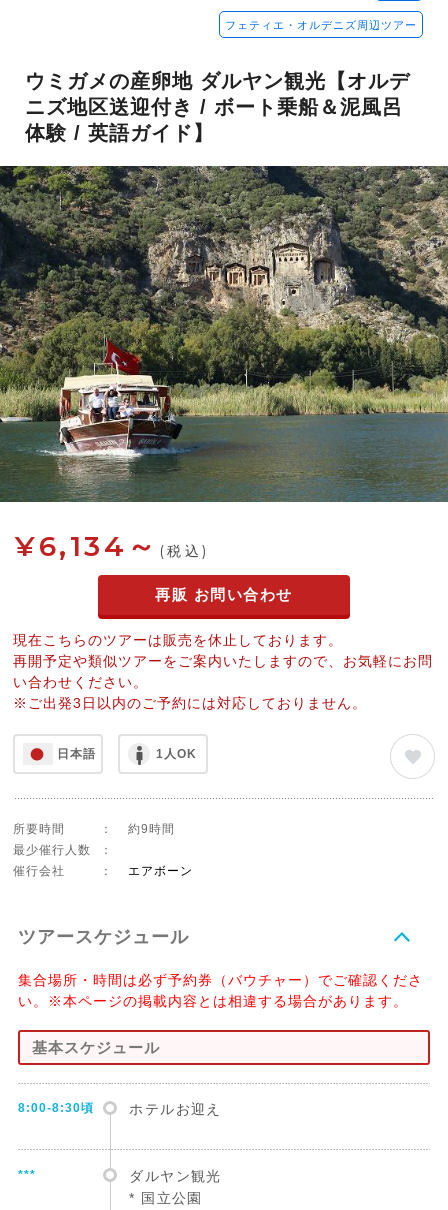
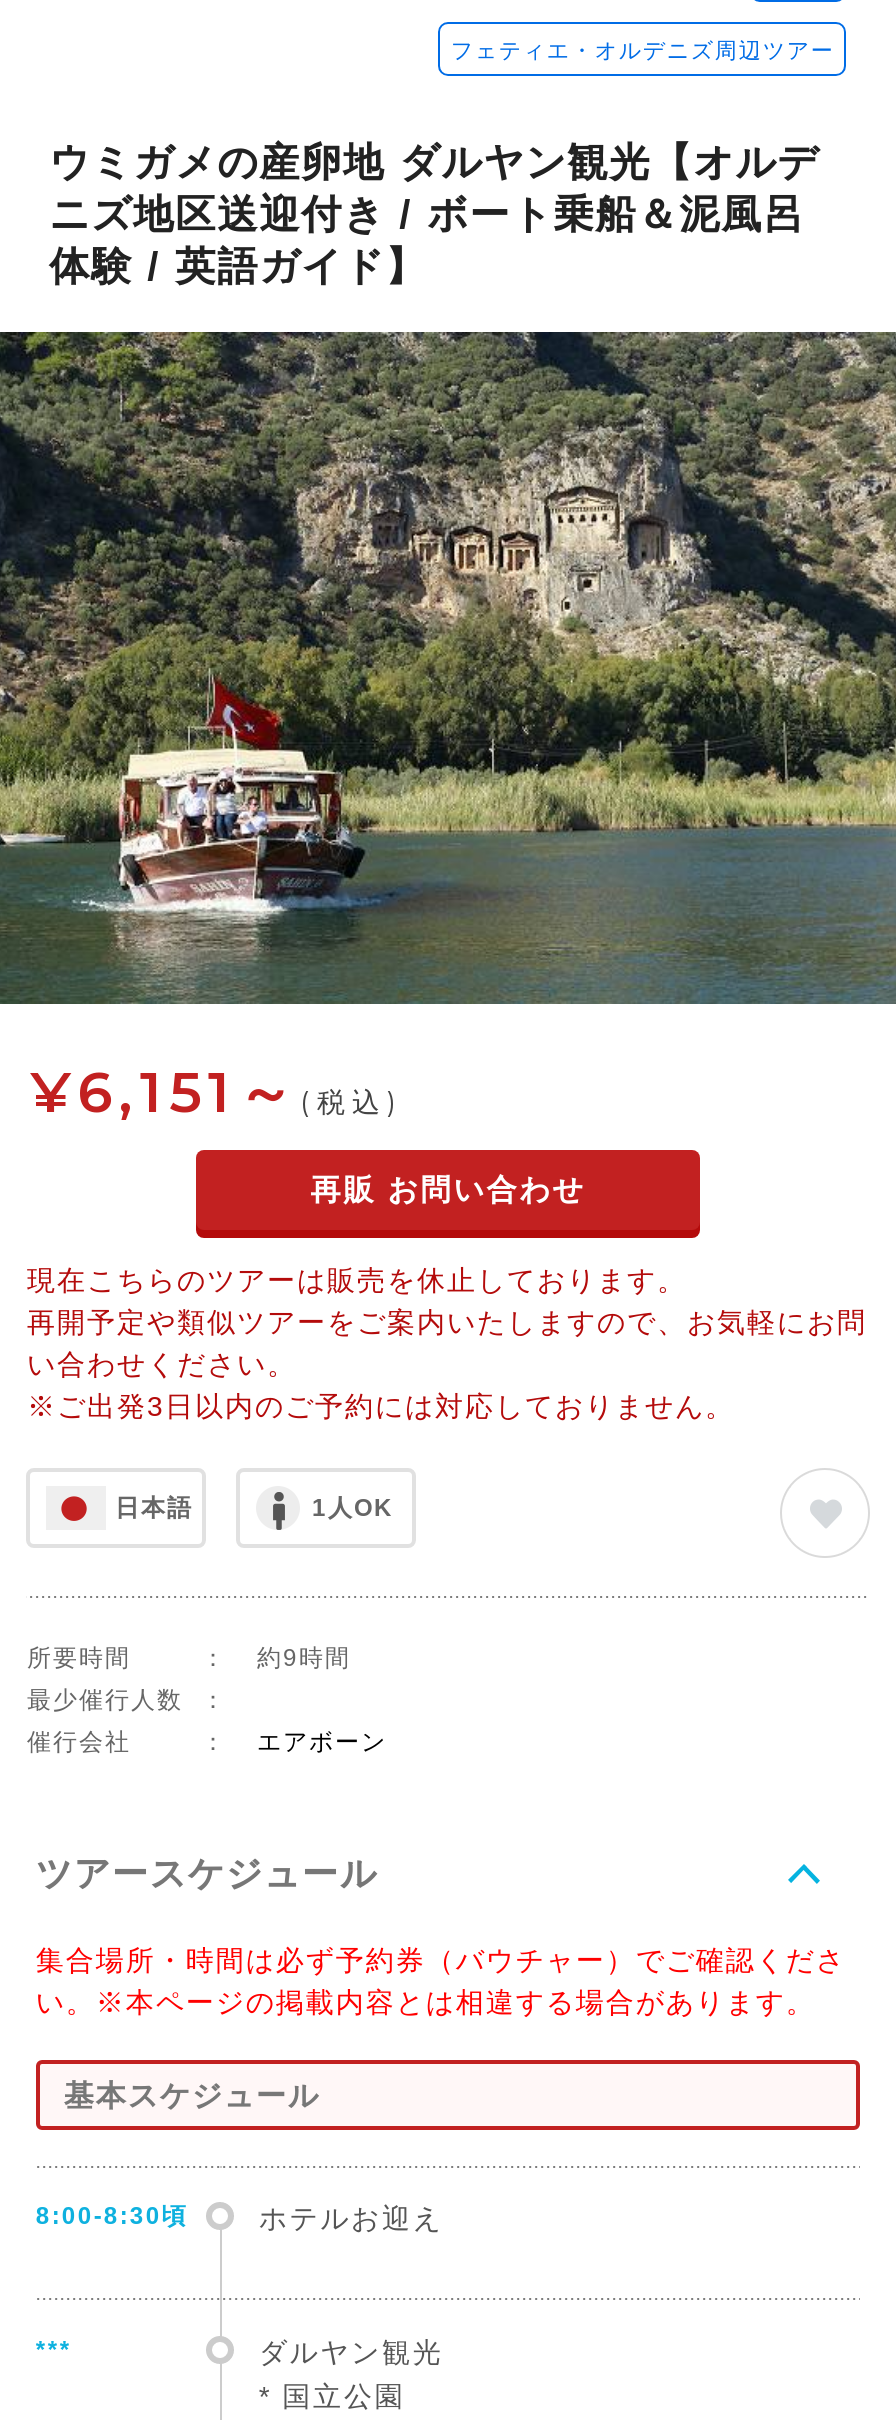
- ¥6,134～(税込)
+ ¥6,151～(税込)
